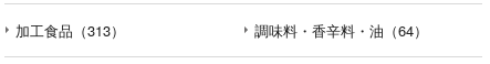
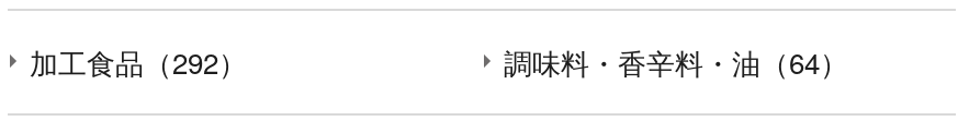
- 加工食品（313）
+ 加工食品（292）
